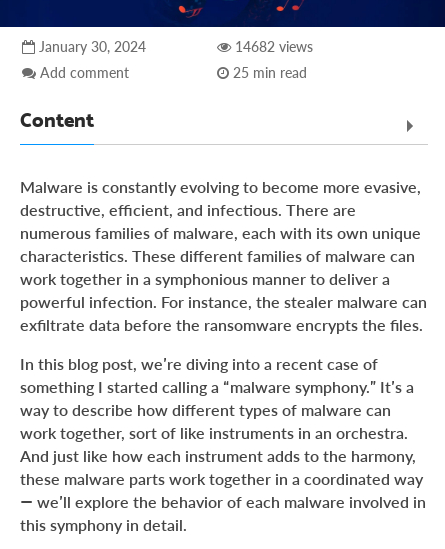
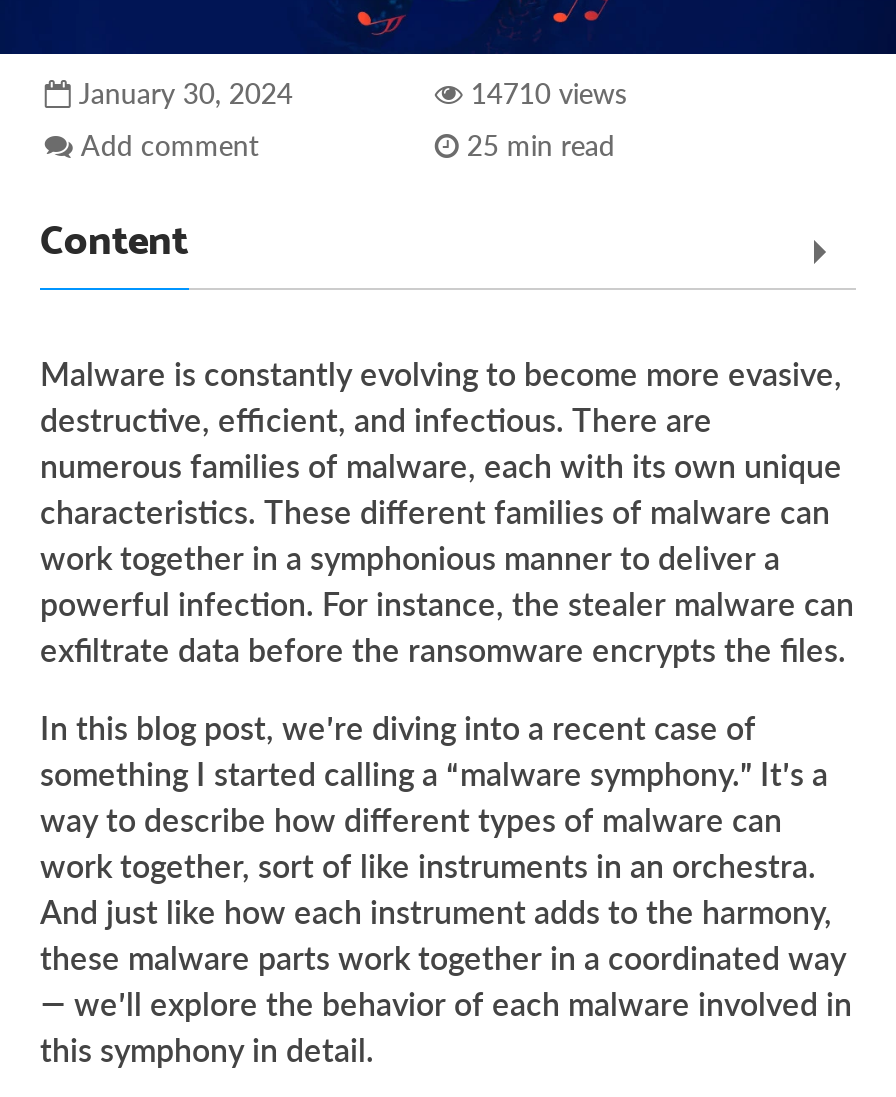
- 14682 views
+ 14710 views
